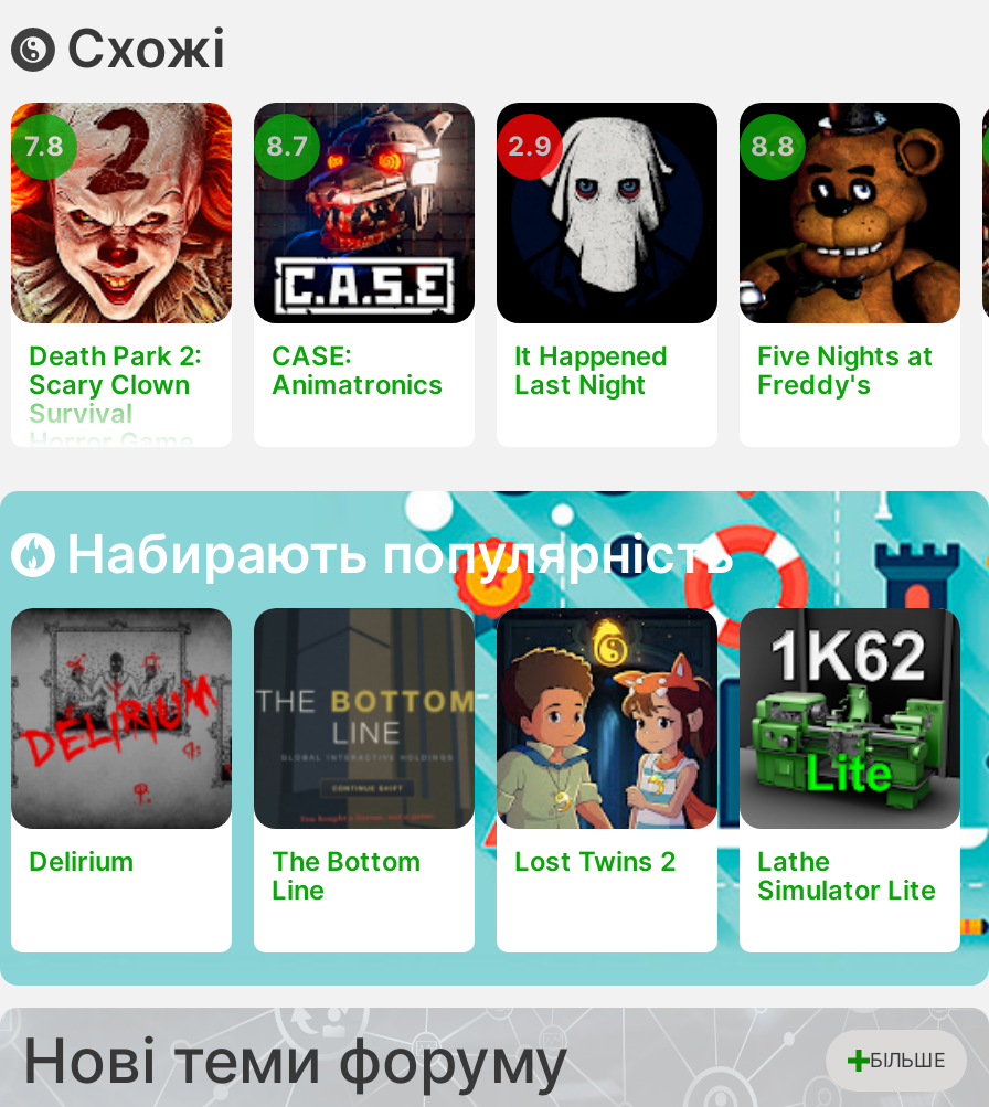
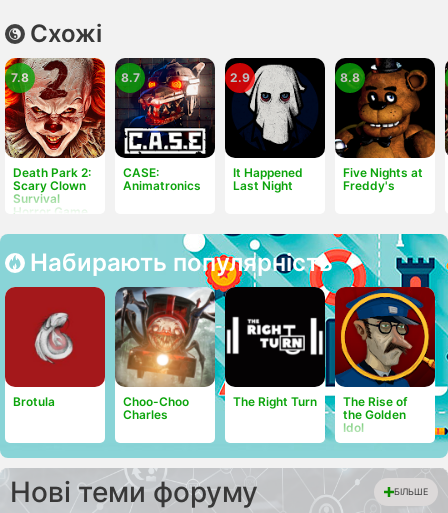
- [image]
- Delirium
- The Bottom
- Line
+ [image]
+ Brotula
+ Choo-Choo
+ Charles

- [image]
- Lost Twins 2
- Lathe
- Simulator Lite
+ [image]
+ The Right Turn
+ The Rise of
+ the Golden
+ Idol

- [image]
+ [image]

- [image]
+ [image]
